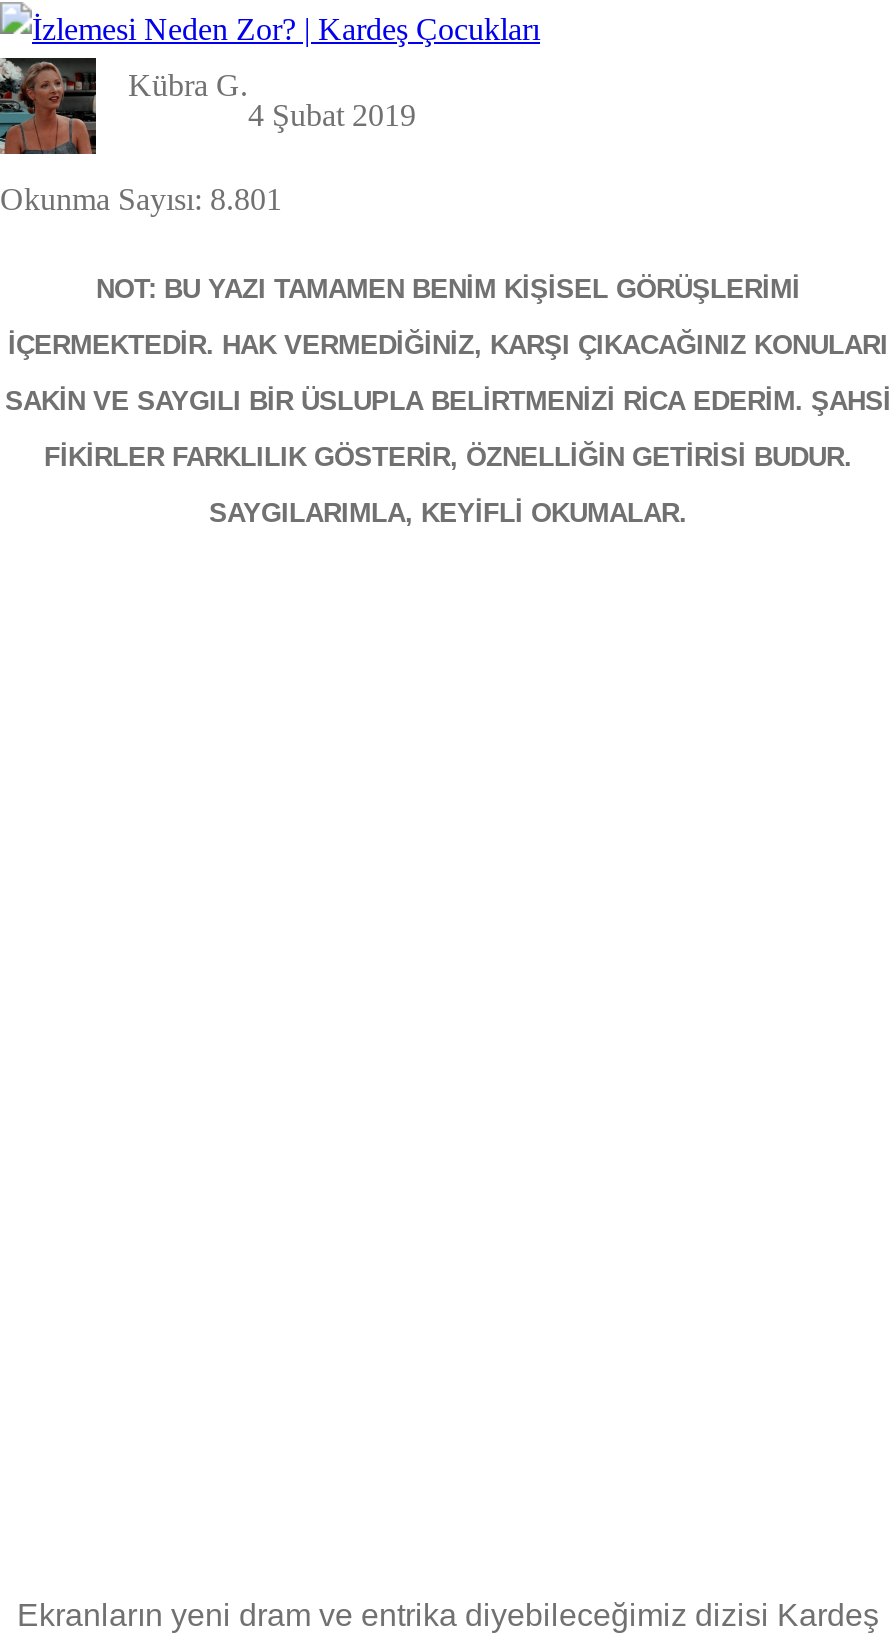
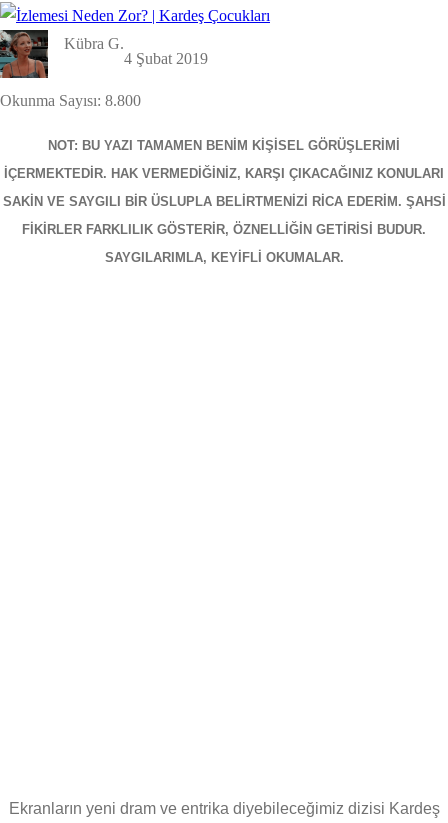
- Okunma Sayısı: 8.801
+ Okunma Sayısı: 8.800
